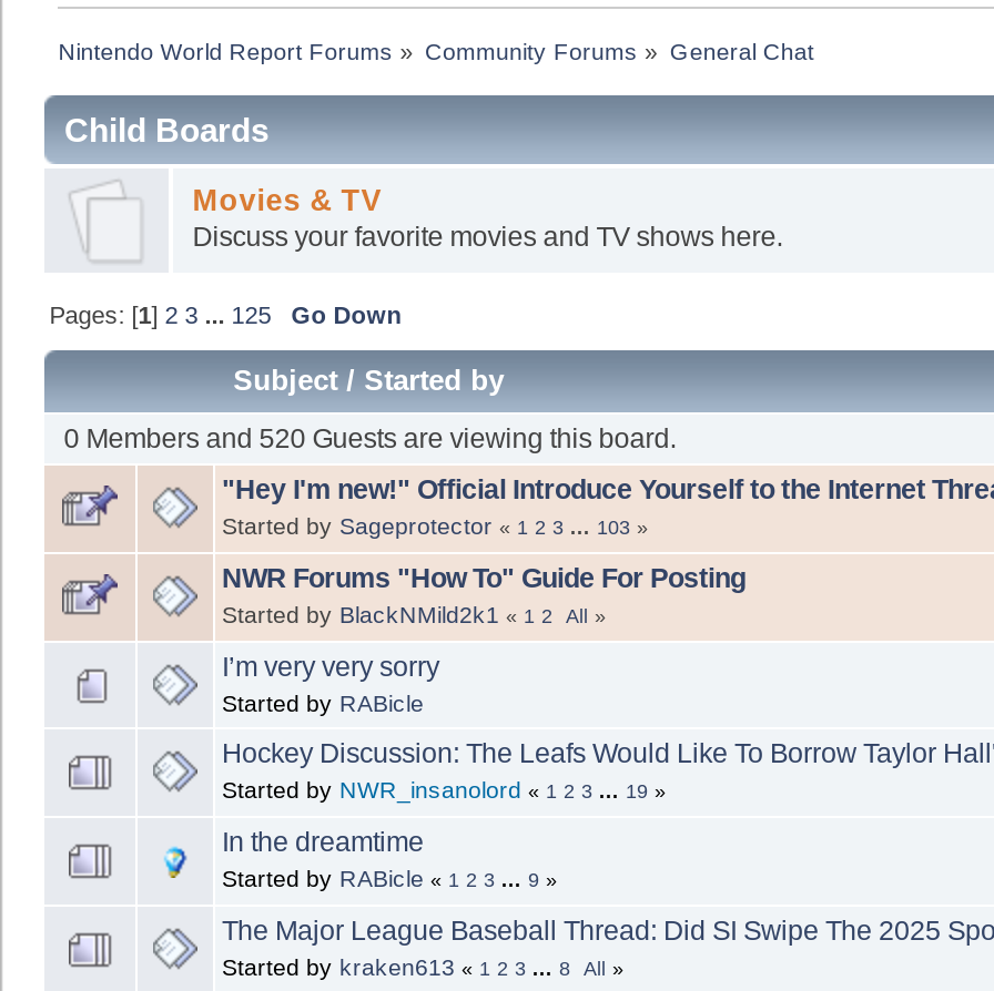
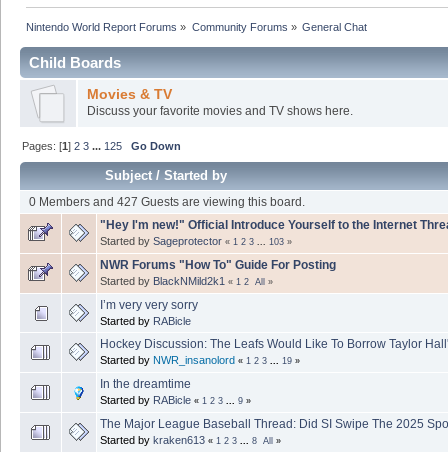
- 0 Members and 520 Guests are viewing this board.
+ 0 Members and 427 Guests are viewing this board.
